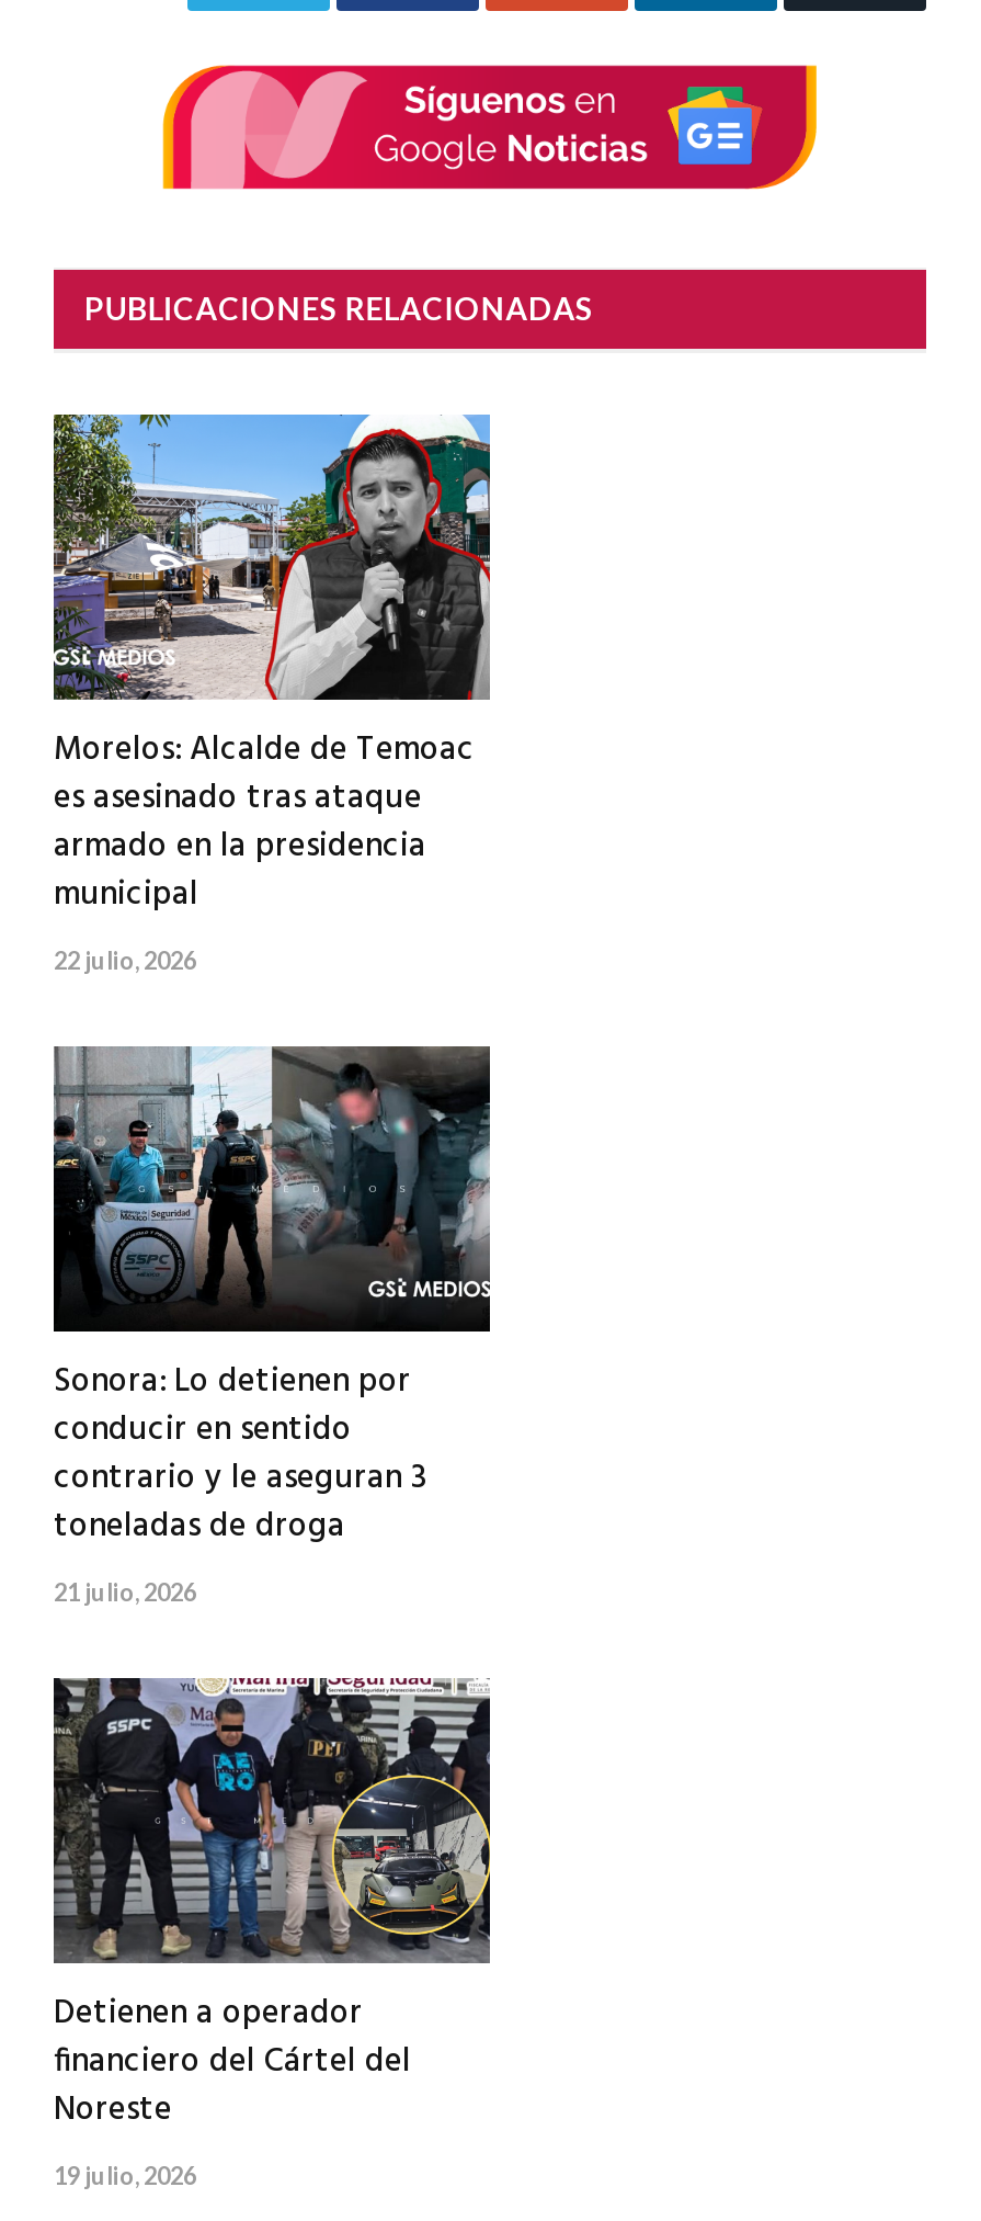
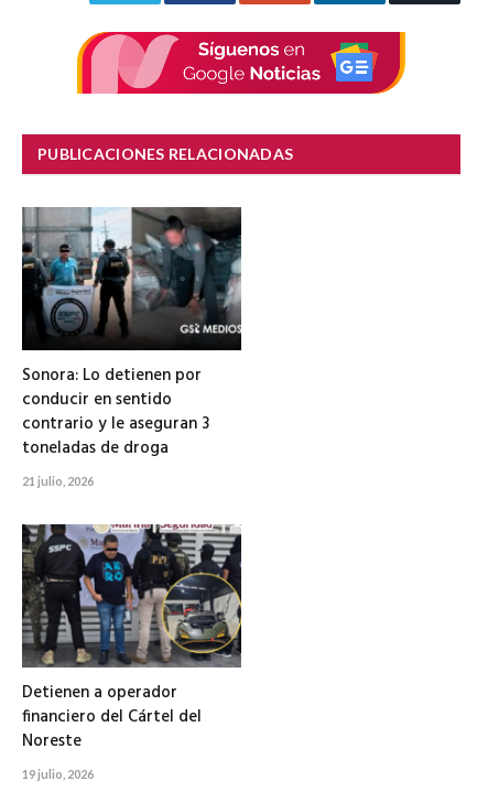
- [image]
- Morelos: Alcalde de Temoac
- es asesinado tras ataque
- armado en la presidencia
- municipal
- 22 julio, 2026
